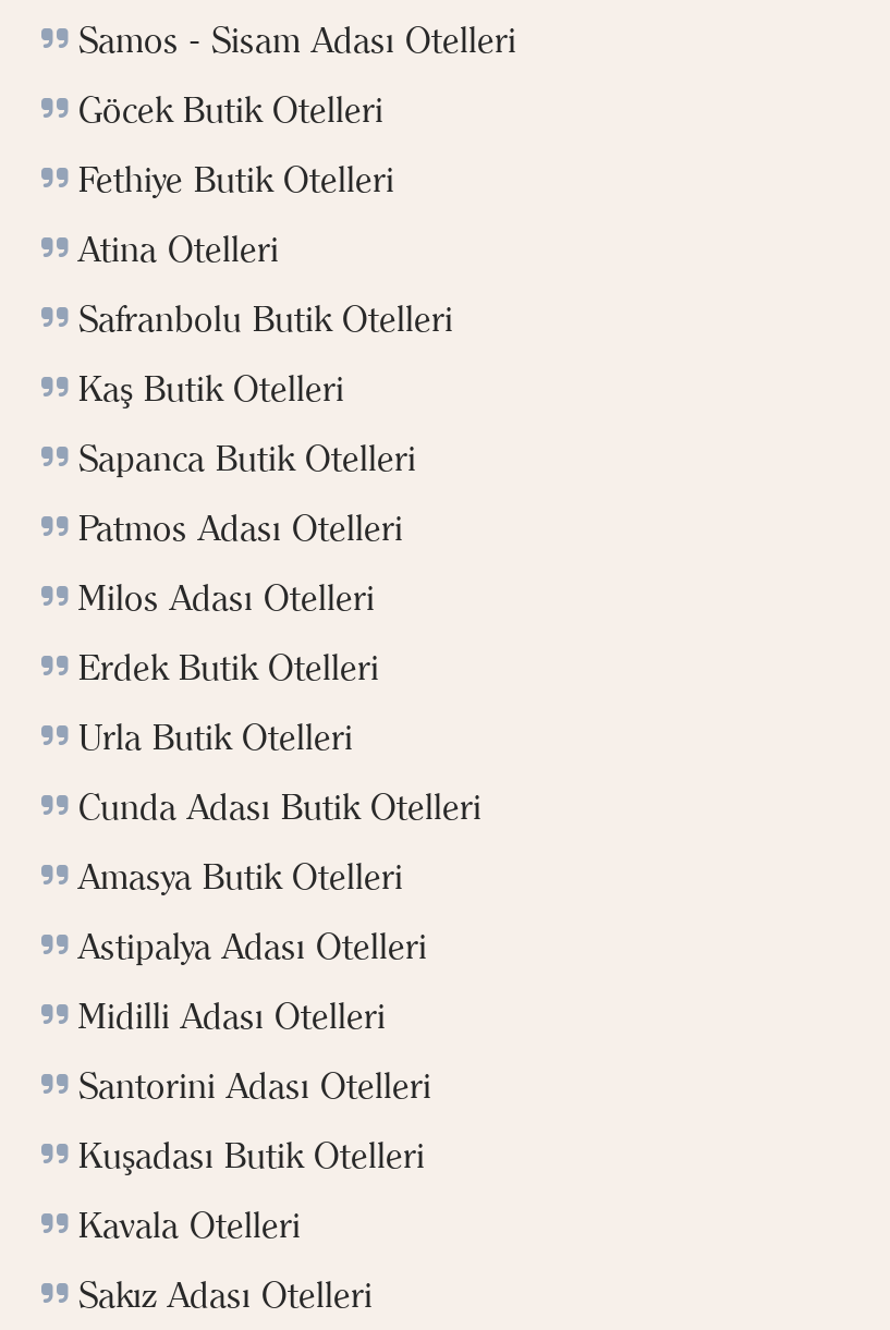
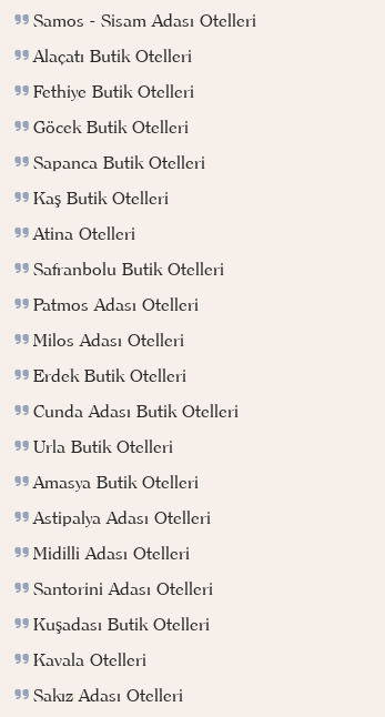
+ Alaçatı Butik Otelleri

moved down: Göcek Butik Otelleri

moved down: Atina Otelleri | Safranbolu Butik Otelleri

moved up: Sapanca Butik Otelleri | Kaş Butik Otelleri

moved down: Urla Butik Otelleri
